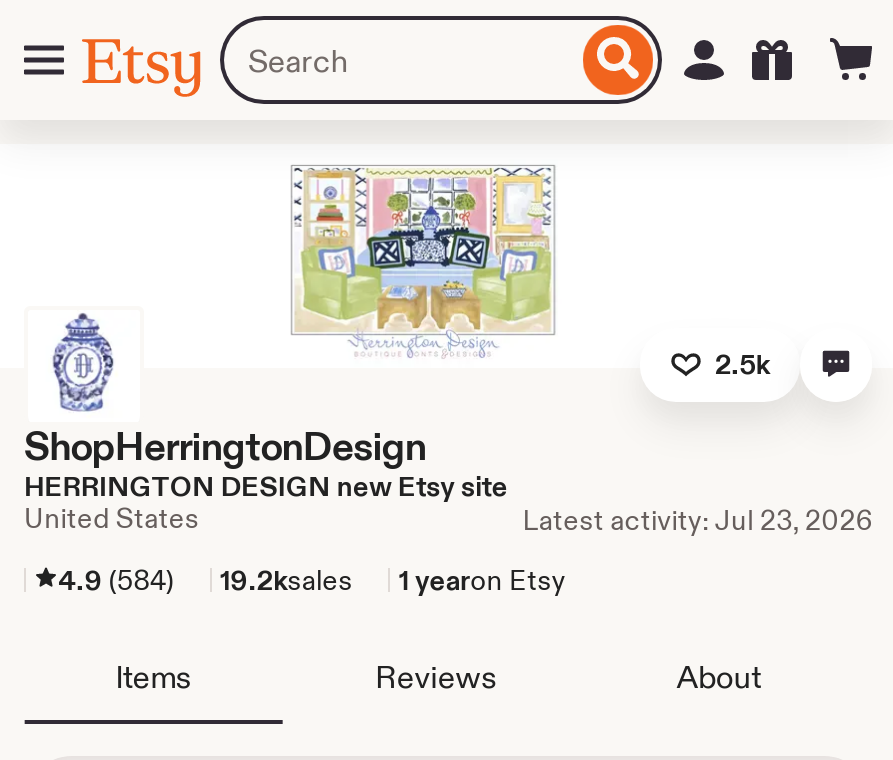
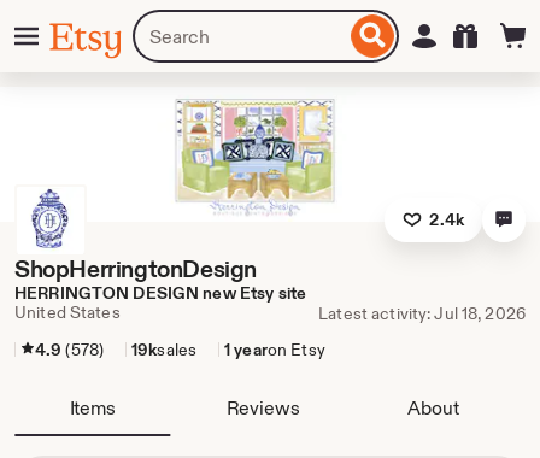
- 2.5k
+ 2.4k

- Latest activity: Jul 23, 2026
+ Latest activity: Jul 18, 2026

- 4.9 (584)
+ 4.9 (578)

- 19.2ksales
+ 19ksales
